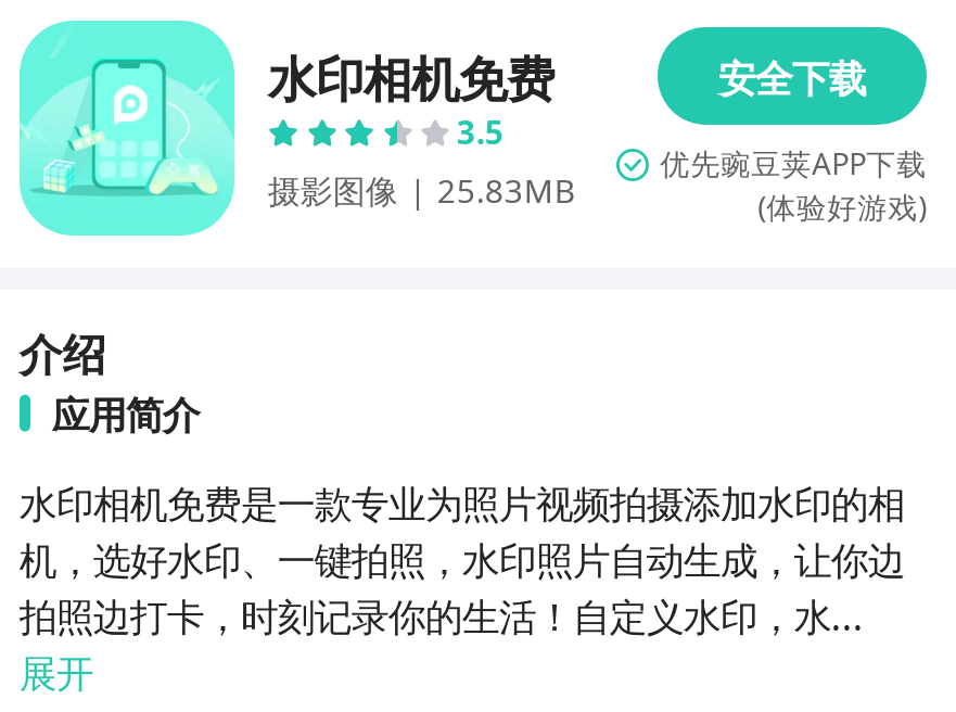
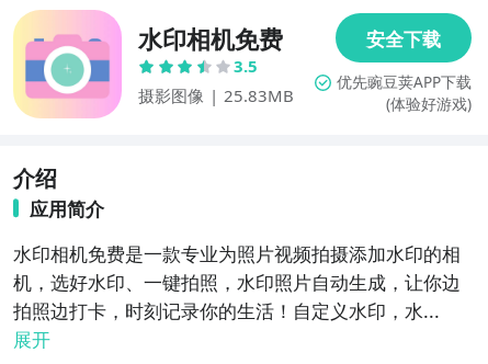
- [image]
+ [image]
